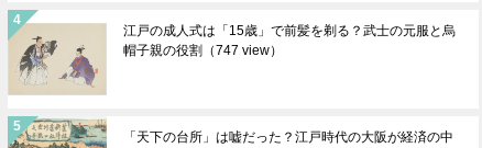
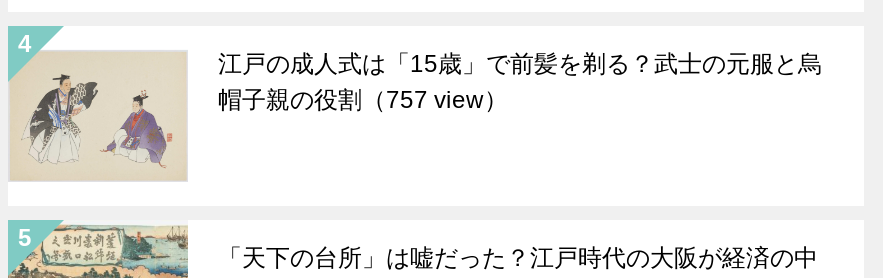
- 帽子親の役割（747 view）
+ 帽子親の役割（757 view）
